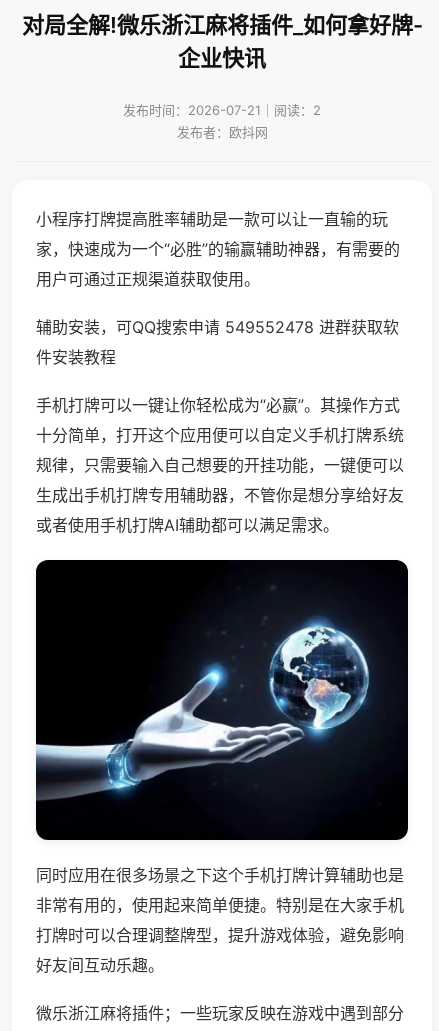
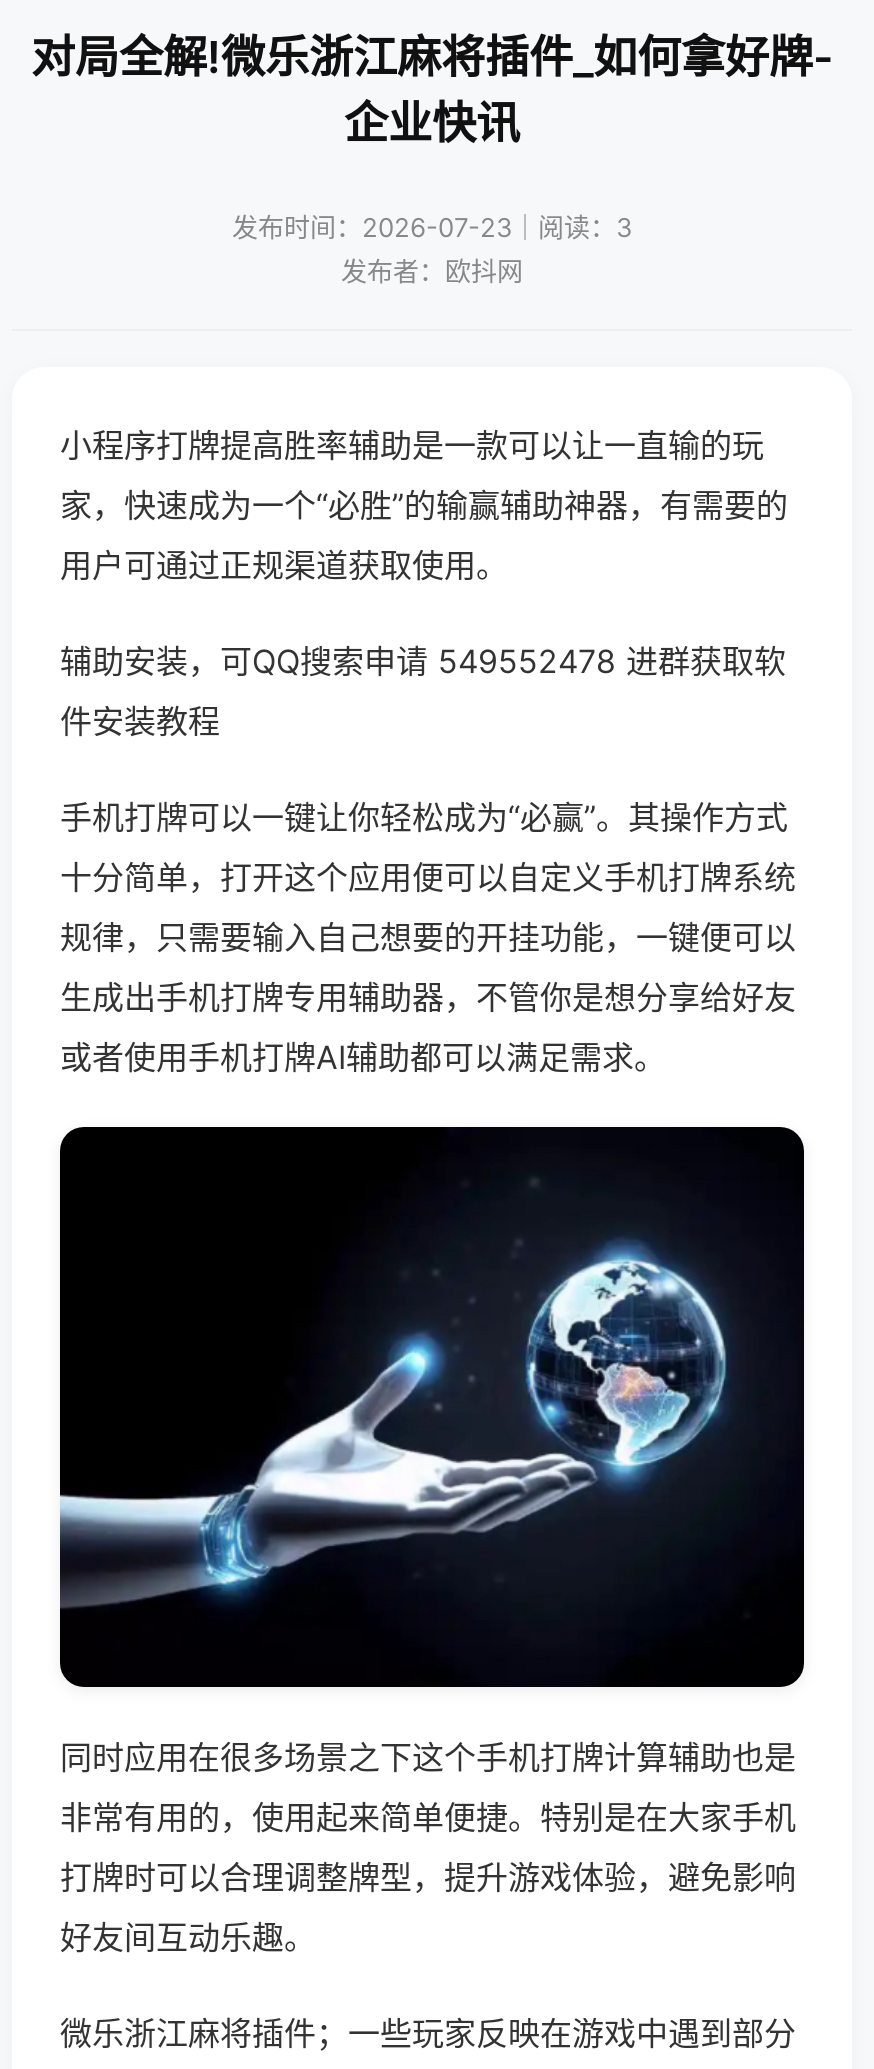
- 发布时间：2026-07-21｜阅读：2
+ 发布时间：2026-07-23｜阅读：3
